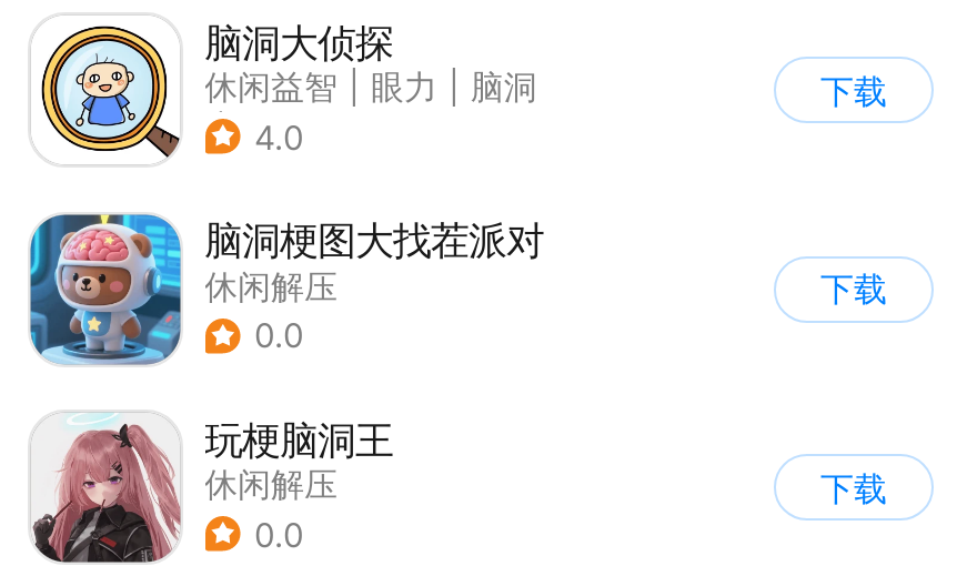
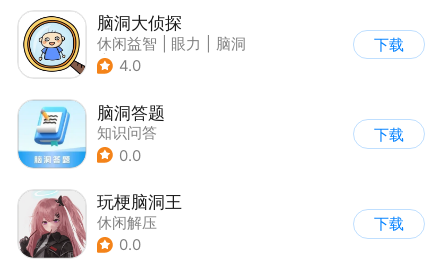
- [image]
- 脑洞梗图大找茬派对
- 休闲解压
+ [image]
+ 脑洞答题
+ 知识问答
